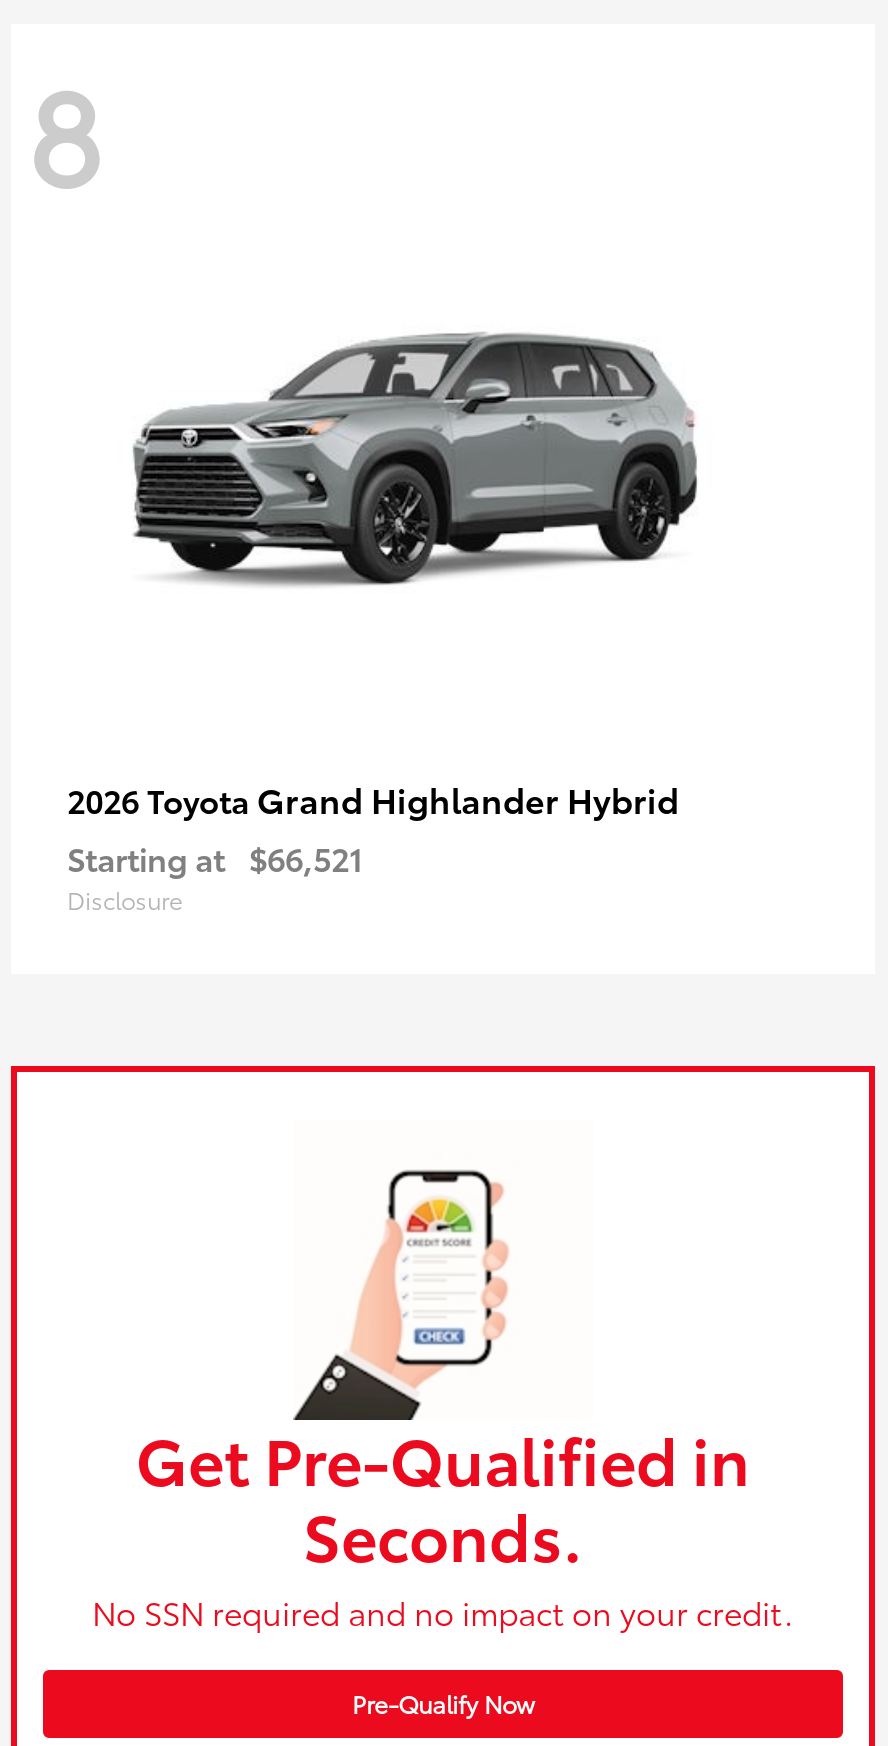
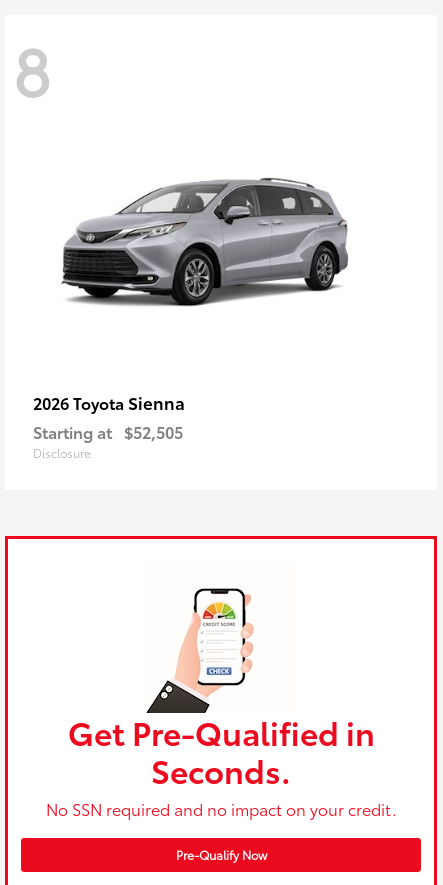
- [image]
+ [image]

- 2026 Toyota Grand Highlander Hybrid
- Starting at $66,521
+ 2026 Toyota Sienna
+ Starting at $52,505
